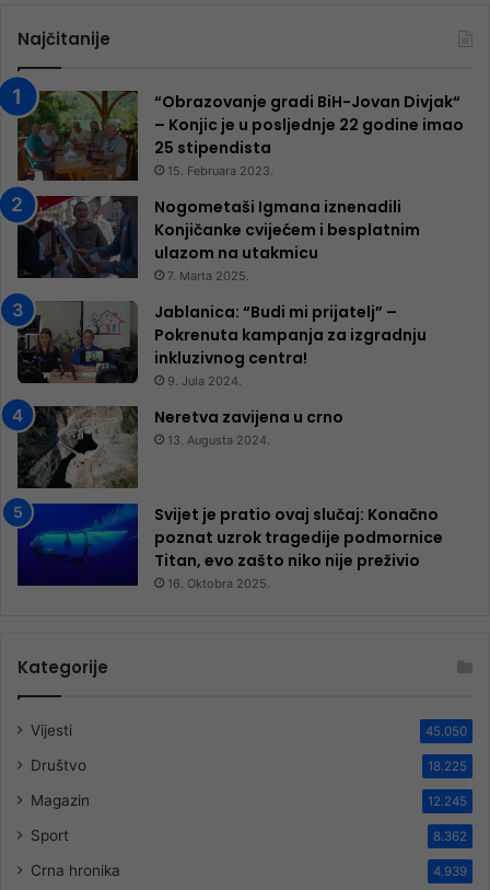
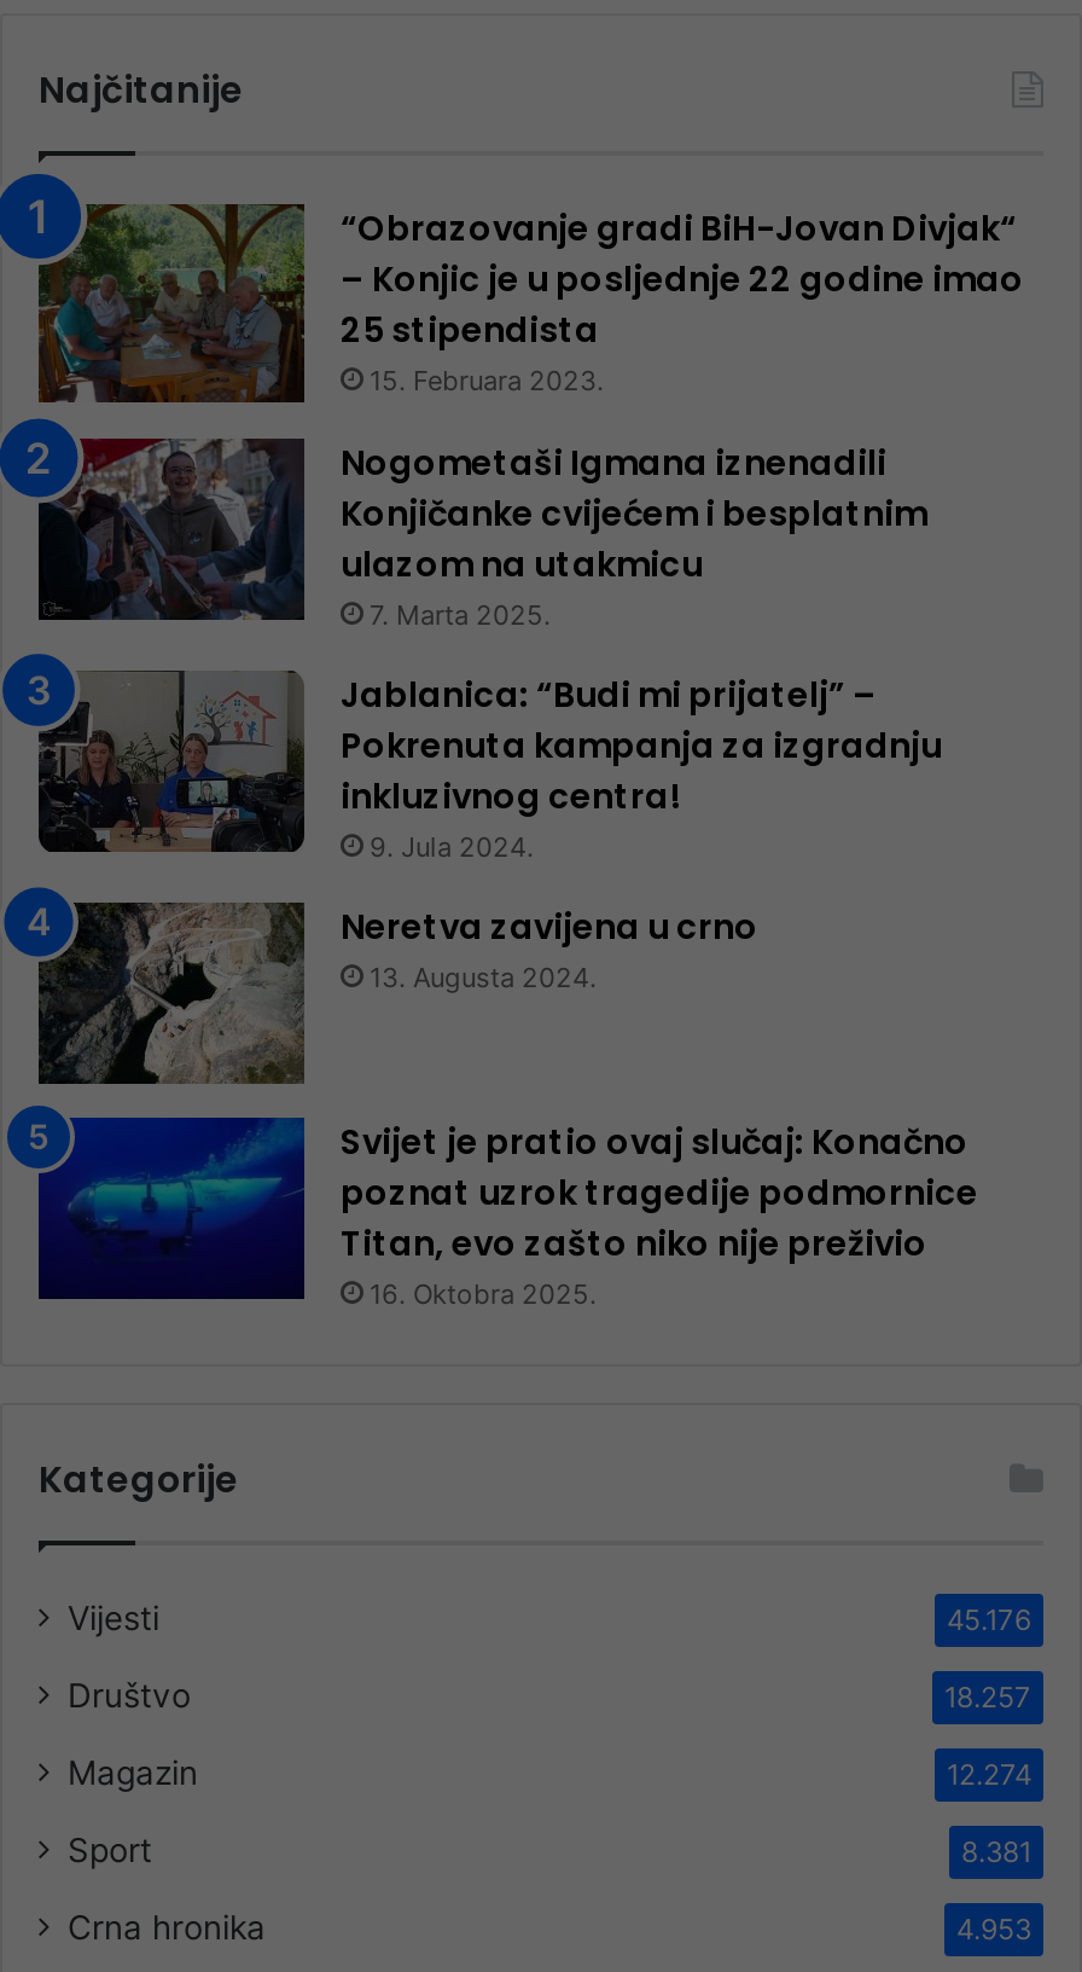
- 45.050
+ 45.176

- 18.225
+ 18.257

- 12.245
+ 12.274

- 8.362
+ 8.381

- 4.939
+ 4.953
